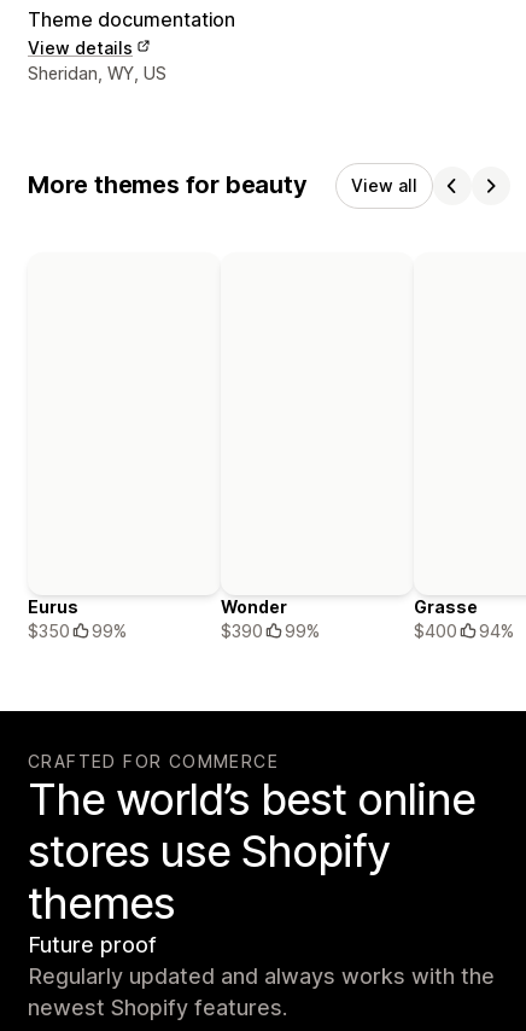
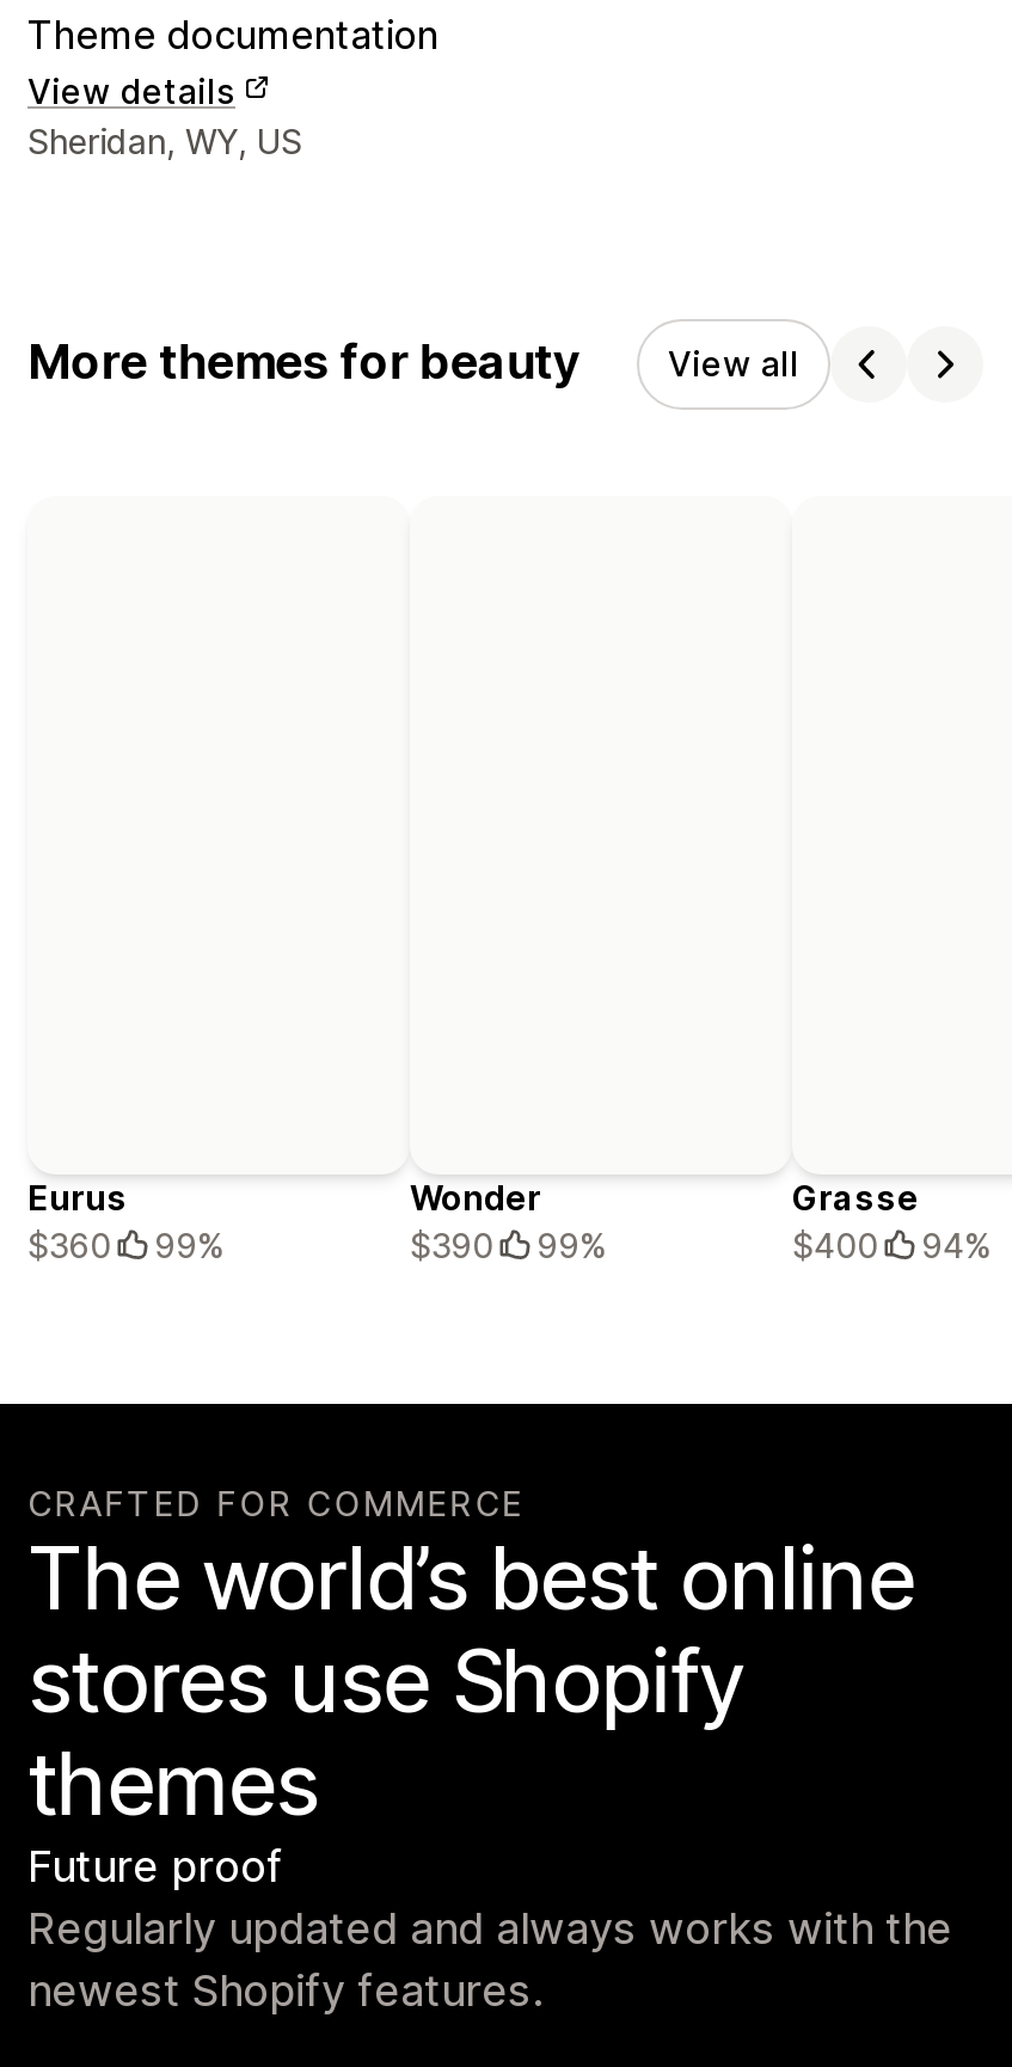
- $350 99%
+ $360 99%
